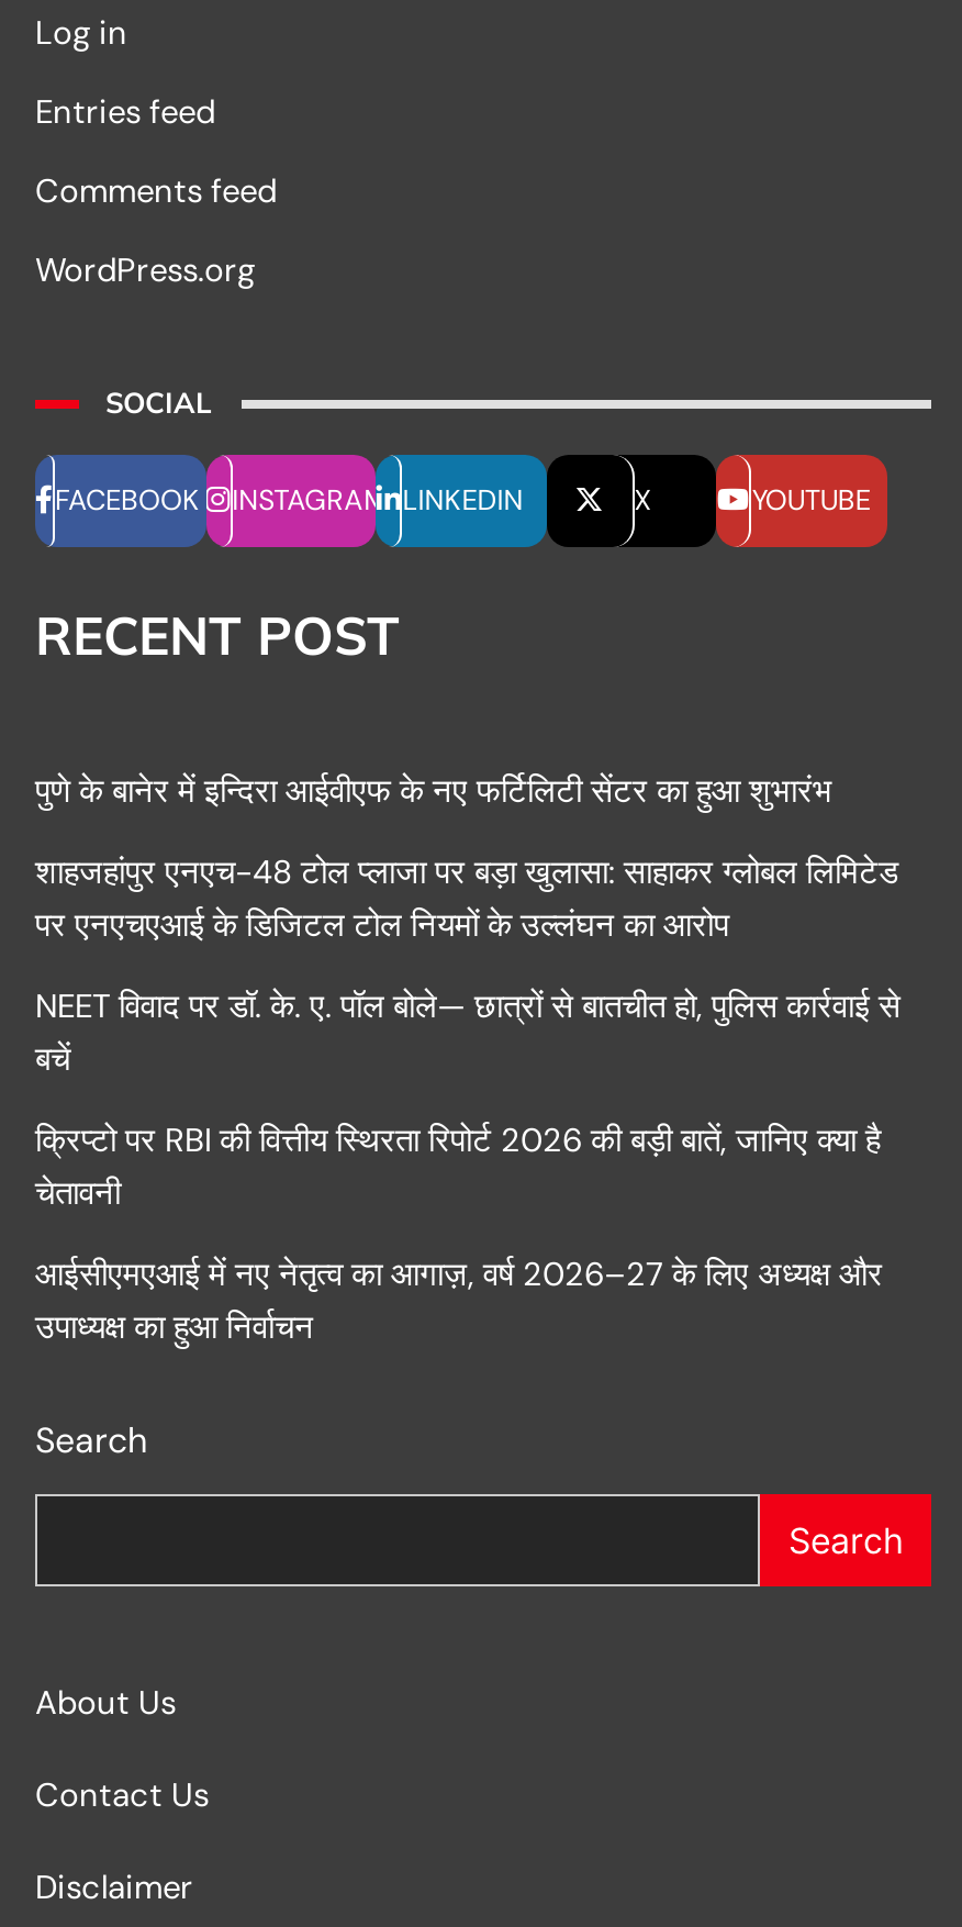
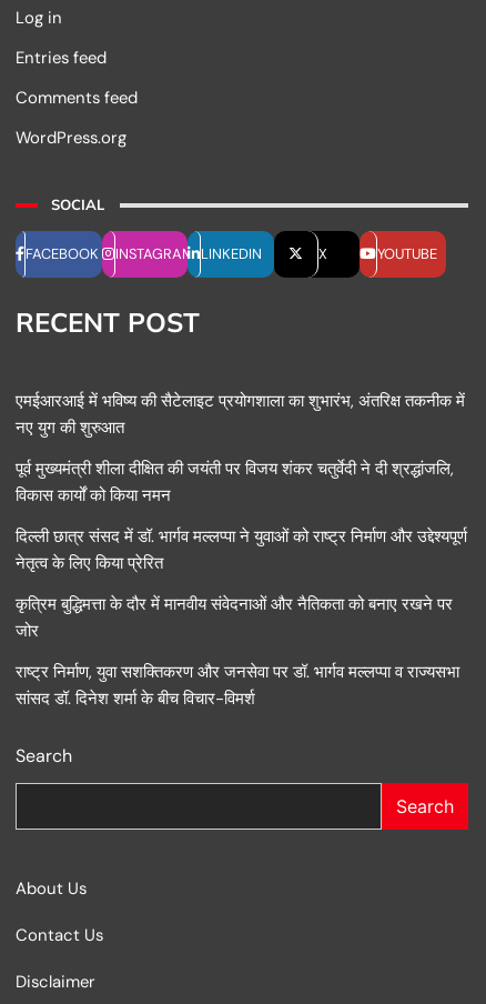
- पुणे के बानेर में इन्दिरा आईवीएफ के नए फर्टिलिटी सेंटर का हुआ शुभारंभ
+ एमईआरआई में भविष्य की सैटेलाइट प्रयोगशाला का शुभारंभ, अंतरिक्ष तकनीक में
+ नए युग की शुरुआत

- शाहजहांपुर एनएच-48 टोल प्लाजा पर बड़ा खुलासा: साहाकर ग्लोबल लिमिटेड
- पर एनएचएआई के डिजिटल टोल नियमों के उल्लंघन का आरोप
+ पूर्व मुख्यमंत्री शीला दीक्षित की जयंती पर विजय शंकर चतुर्वेदी ने दी श्रद्धांजलि,
+ विकास कार्यों को किया नमन

- NEET विवाद पर डॉ. के. ए. पॉल बोले— छात्रों से बातचीत हो, पुलिस कार्रवाई से
- बचें
+ दिल्ली छात्र संसद में डॉ. भार्गव मल्लप्पा ने युवाओं को राष्ट्र निर्माण और उद्देश्यपूर्ण
+ नेतृत्व के लिए किया प्रेरित

- क्रिप्टो पर RBI की वित्तीय स्थिरता रिपोर्ट 2026 की बड़ी बातें, जानिए क्या है
- चेतावनी
+ कृत्रिम बुद्धिमत्ता के दौर में मानवीय संवेदनाओं और नैतिकता को बनाए रखने पर
+ जोर

- आईसीएमएआई में नए नेतृत्व का आगाज़, वर्ष 2026–27 के लिए अध्यक्ष और
- उपाध्यक्ष का हुआ निर्वाचन
+ राष्ट्र निर्माण, युवा सशक्तिकरण और जनसेवा पर डॉ. भार्गव मल्लप्पा व राज्यसभा
+ सांसद डॉ. दिनेश शर्मा के बीच विचार-विमर्श
